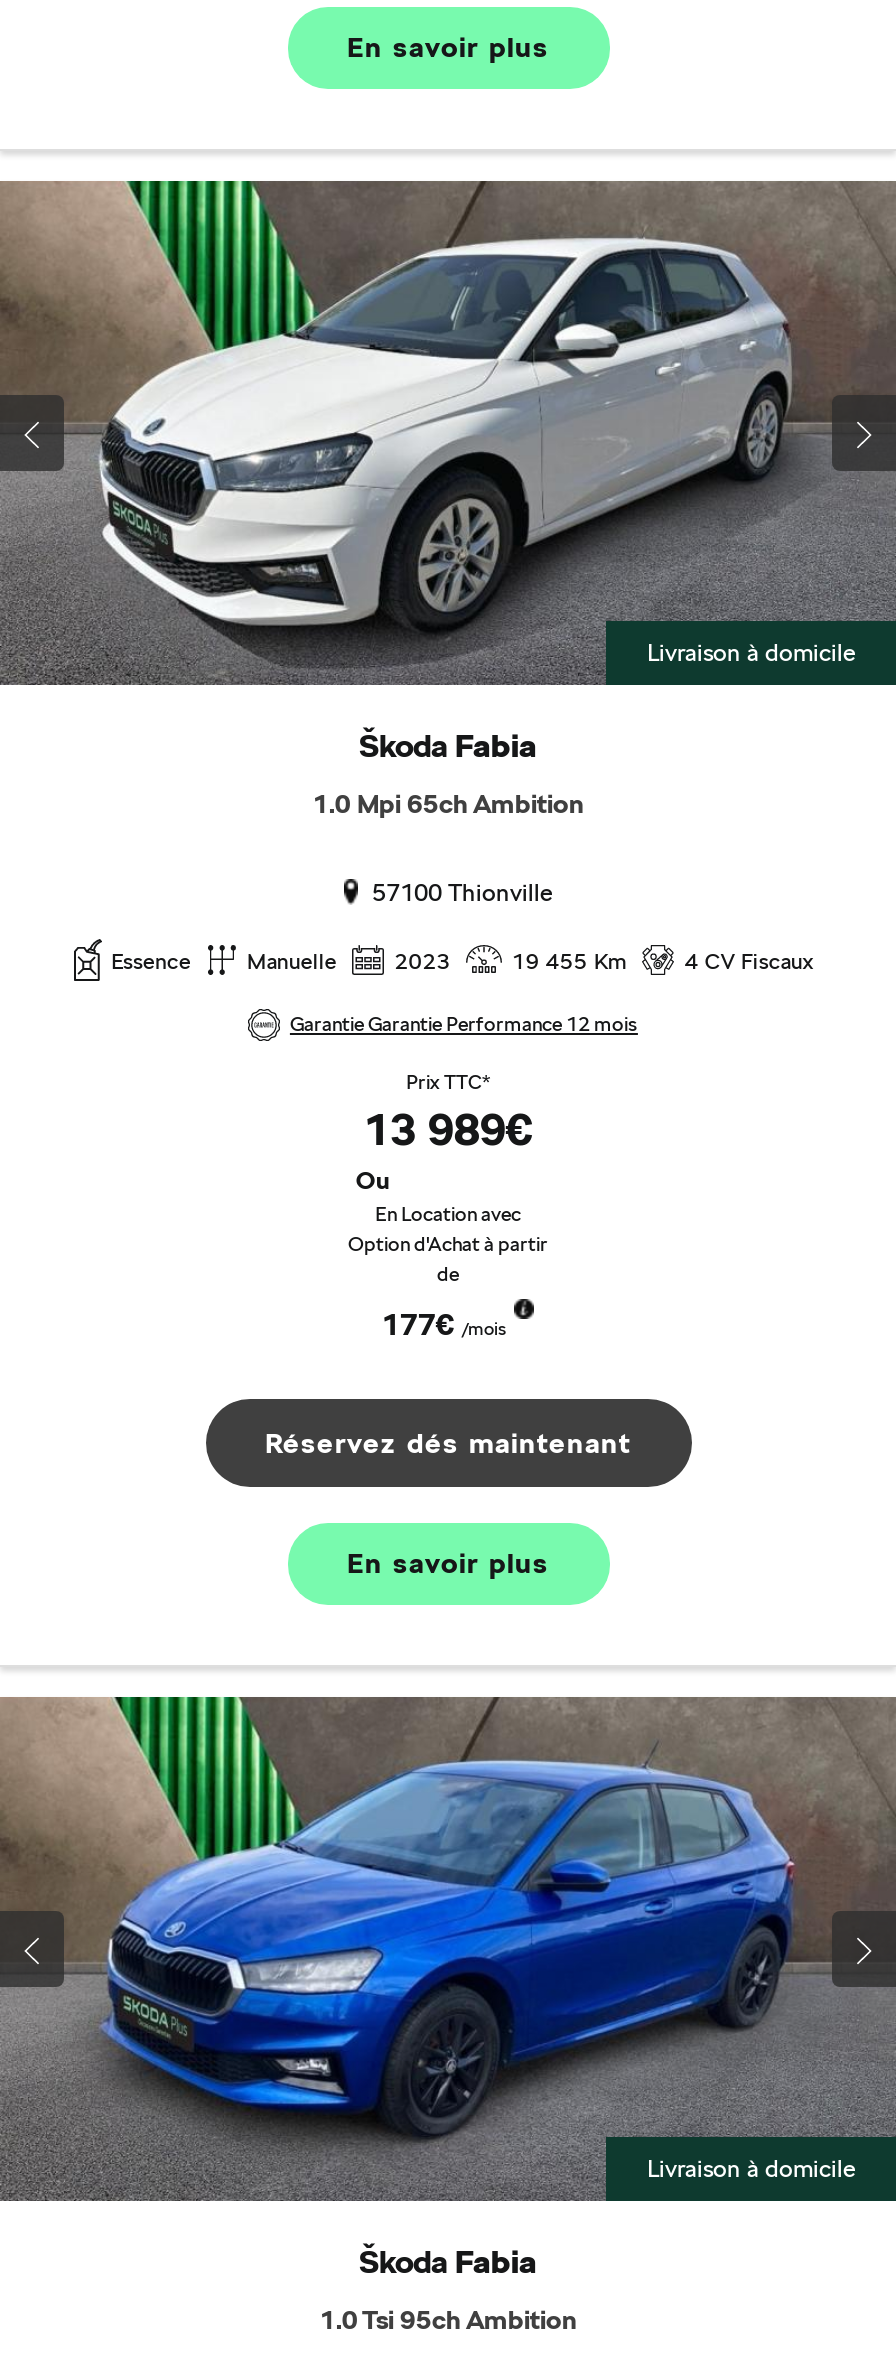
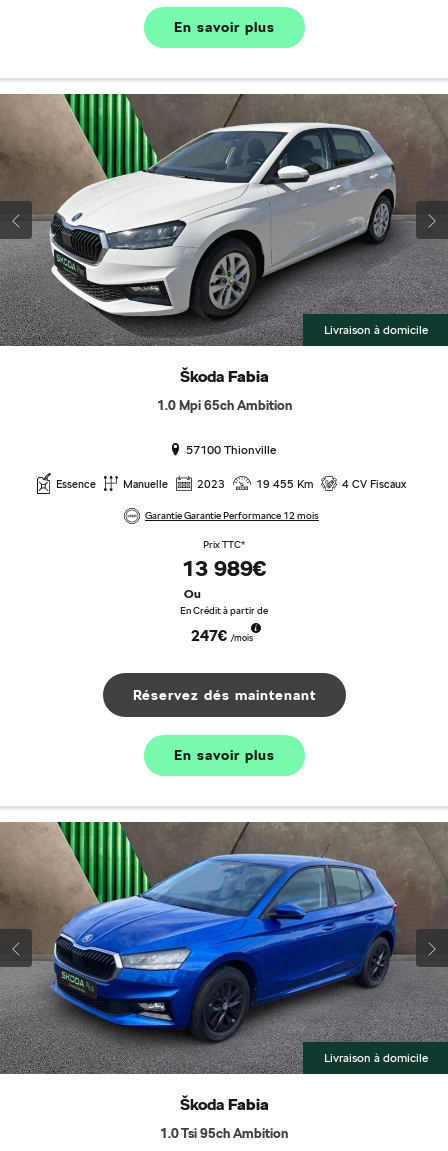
- En Location avec
- Option d'Achat à partir
- de
+ En Crédit à partir de

- 177€/mois
+ 247€/mois
